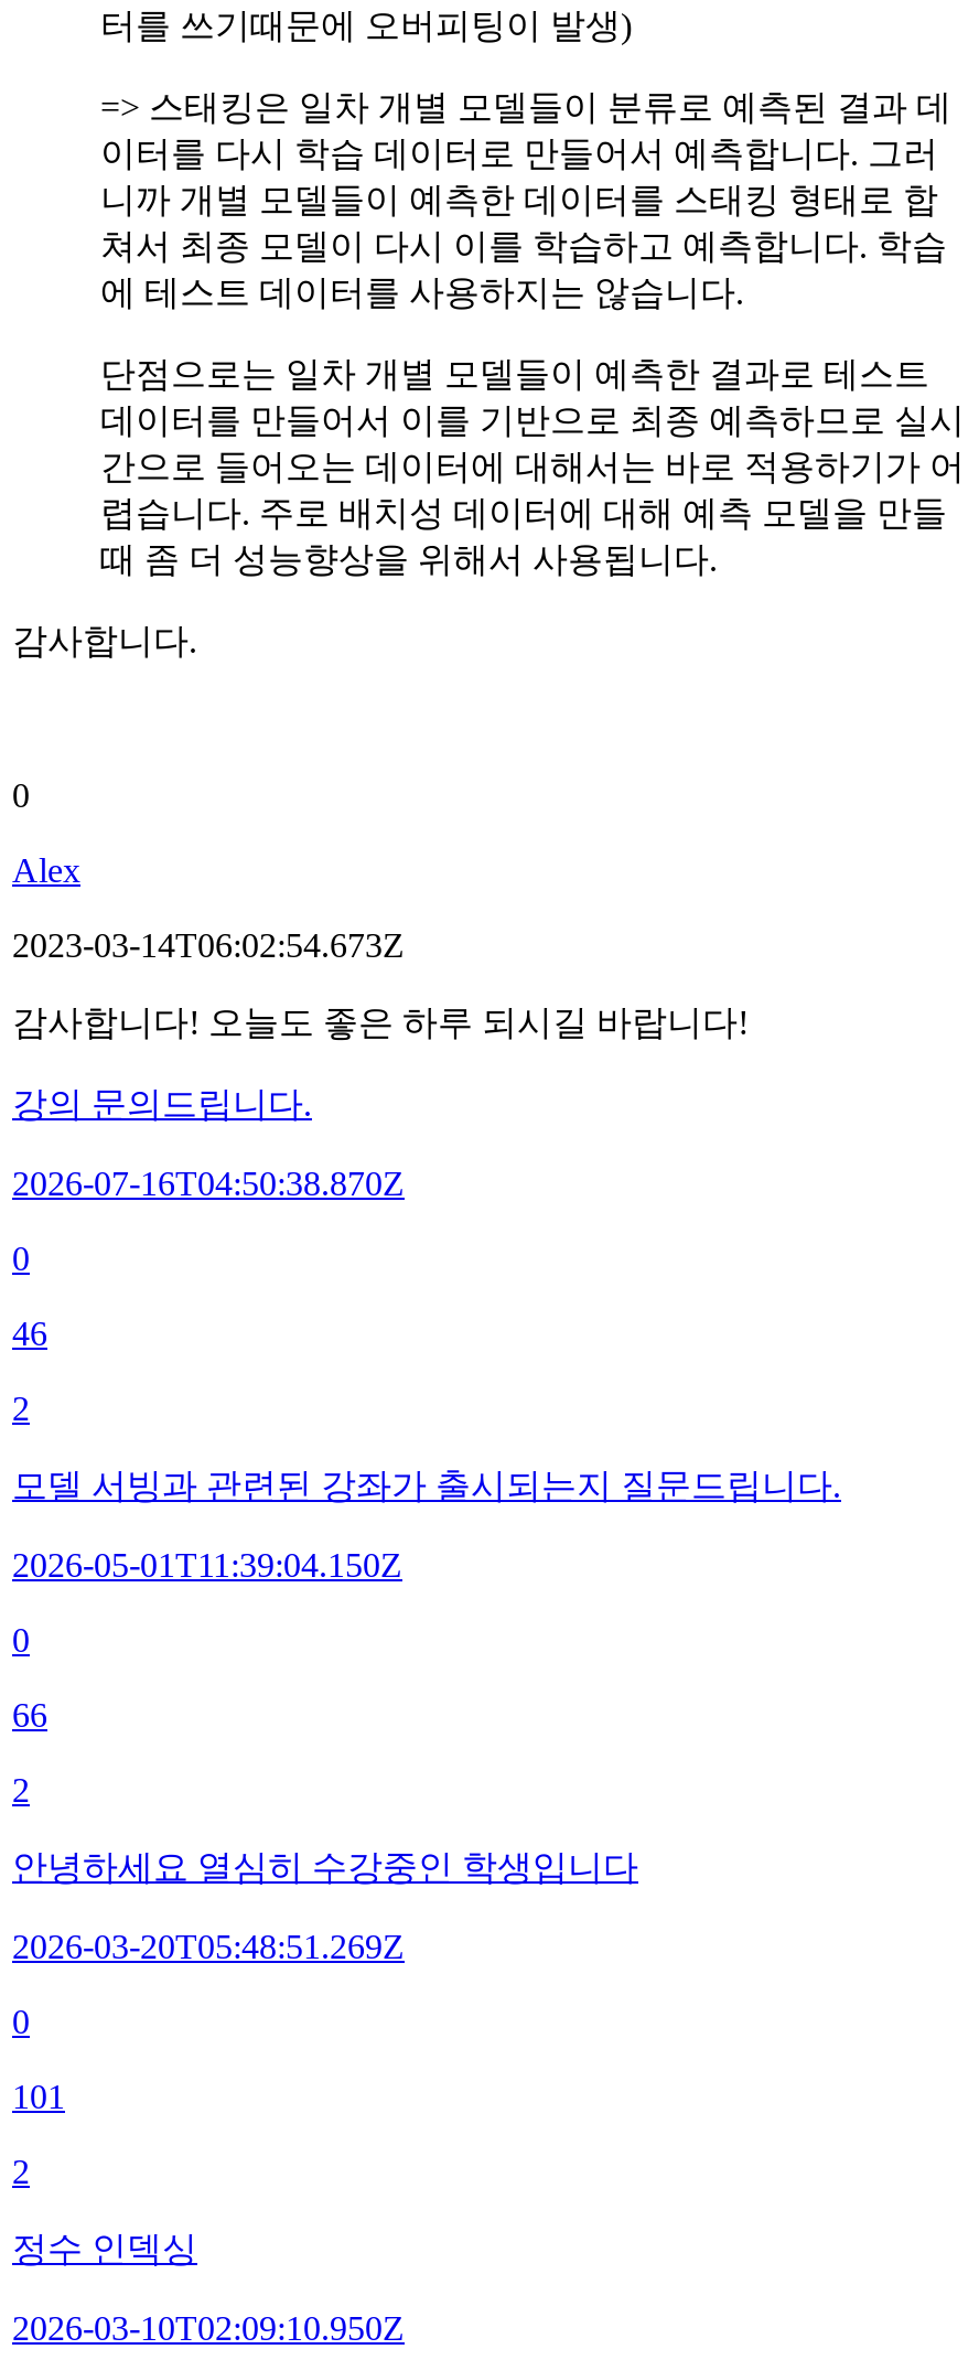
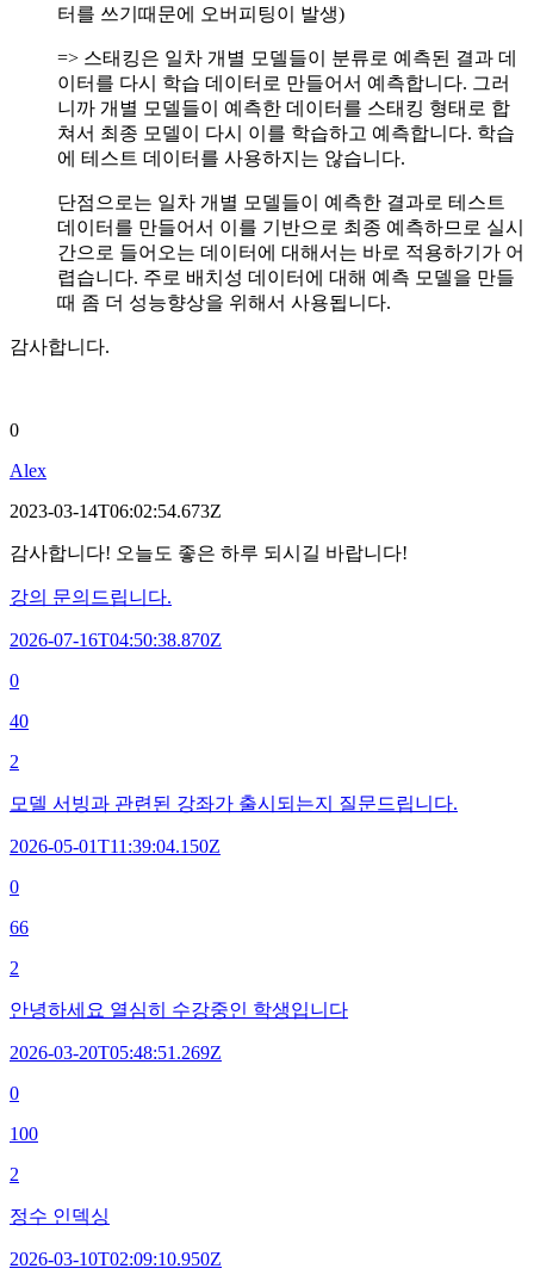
- 46
+ 40

- 101
+ 100
